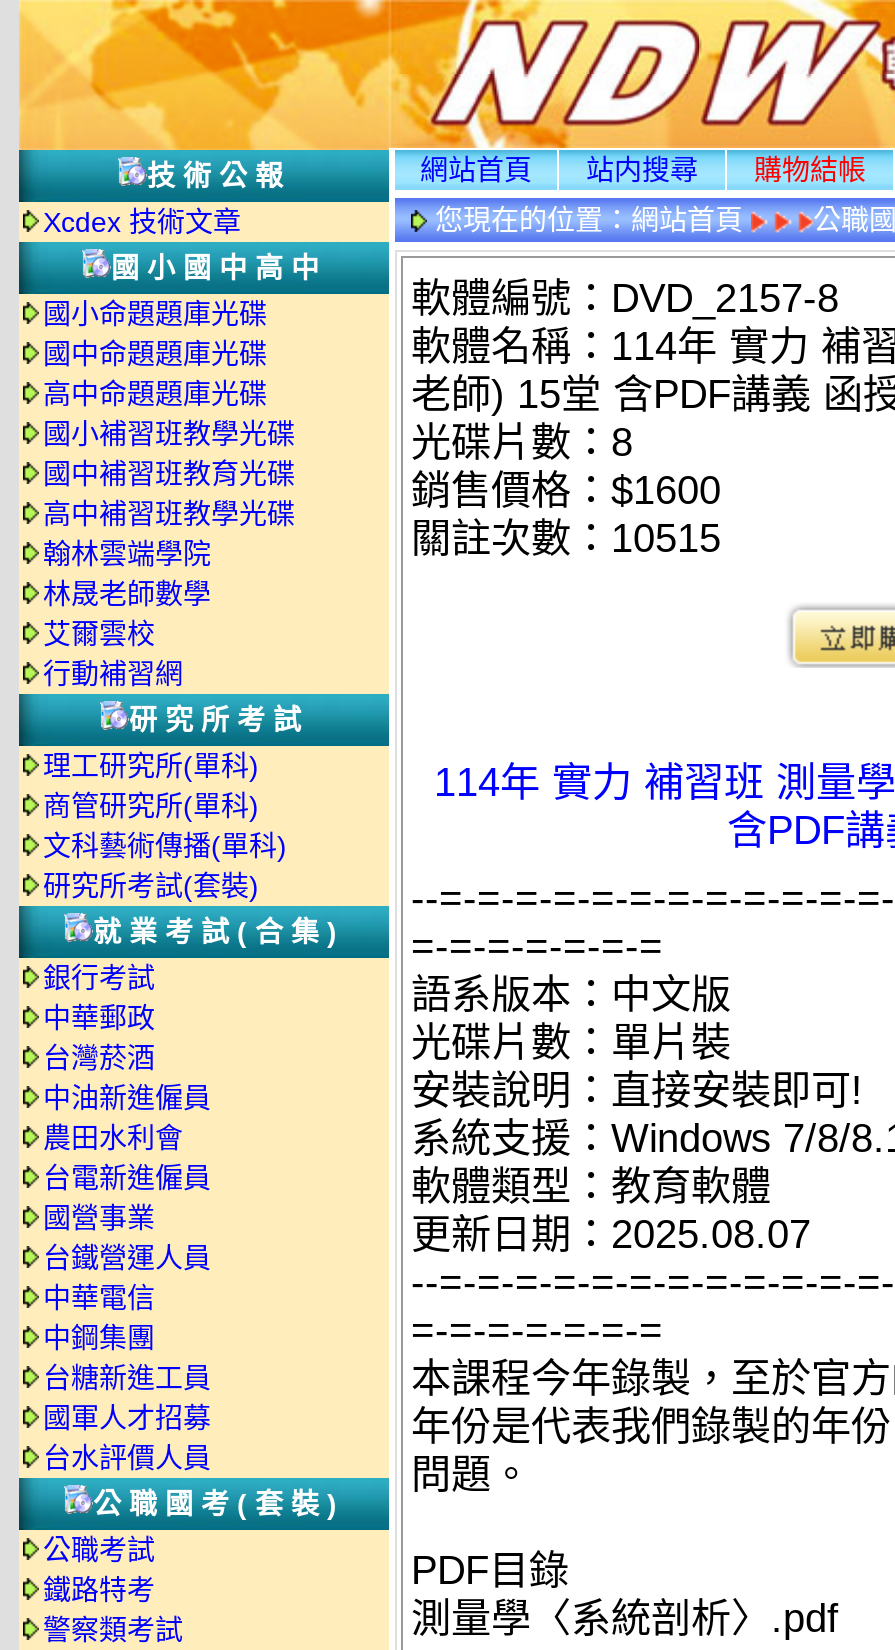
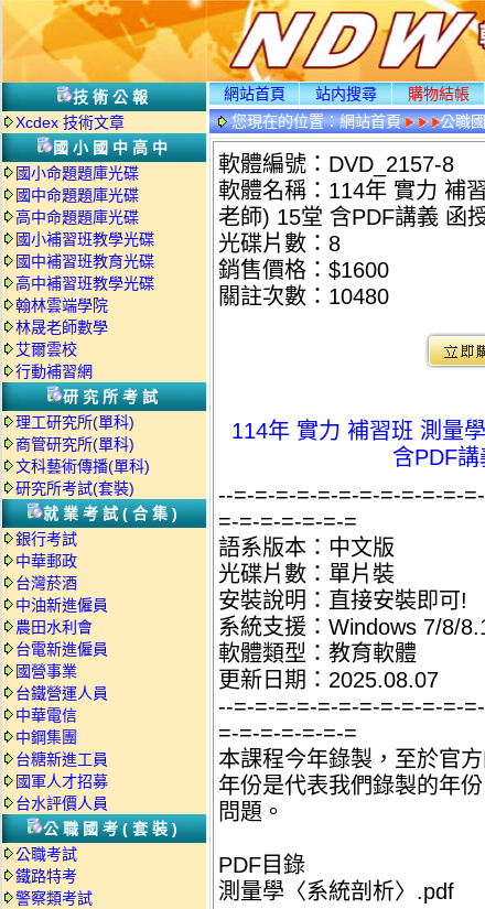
- 關註次數：10515
+ 關註次數：10480
